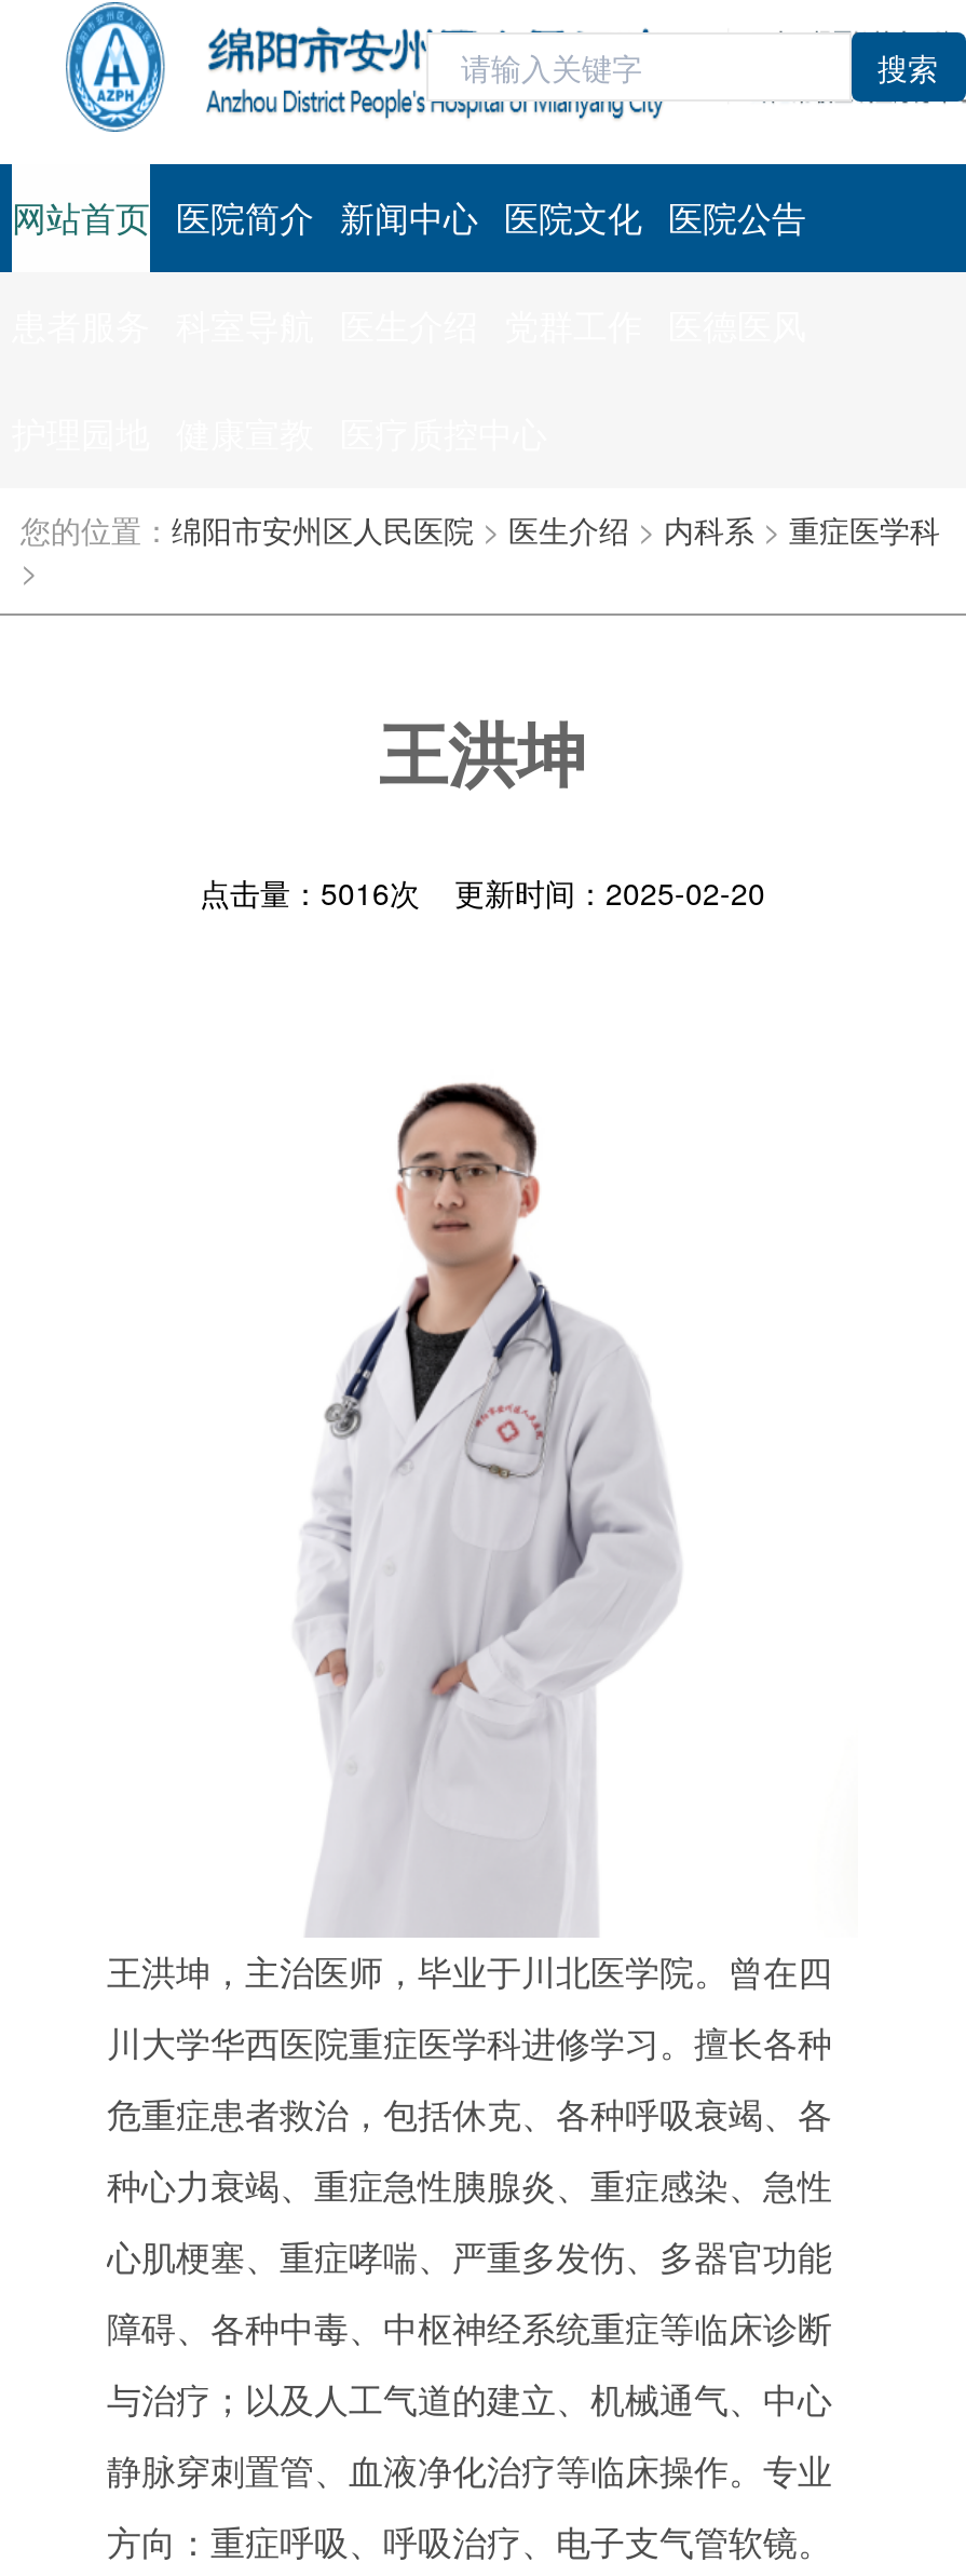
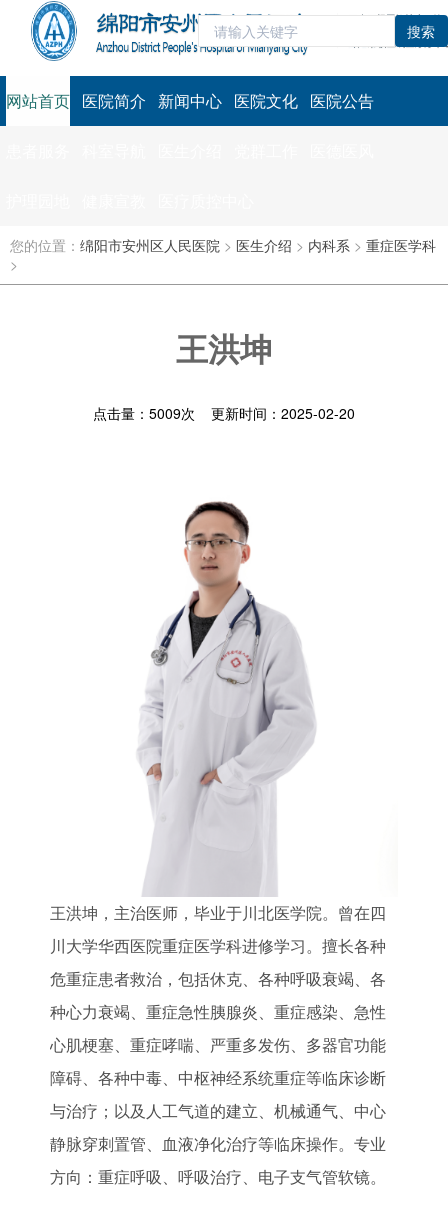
- 点击量：5016次 更新时间：2025-02-20
+ 点击量：5009次 更新时间：2025-02-20
